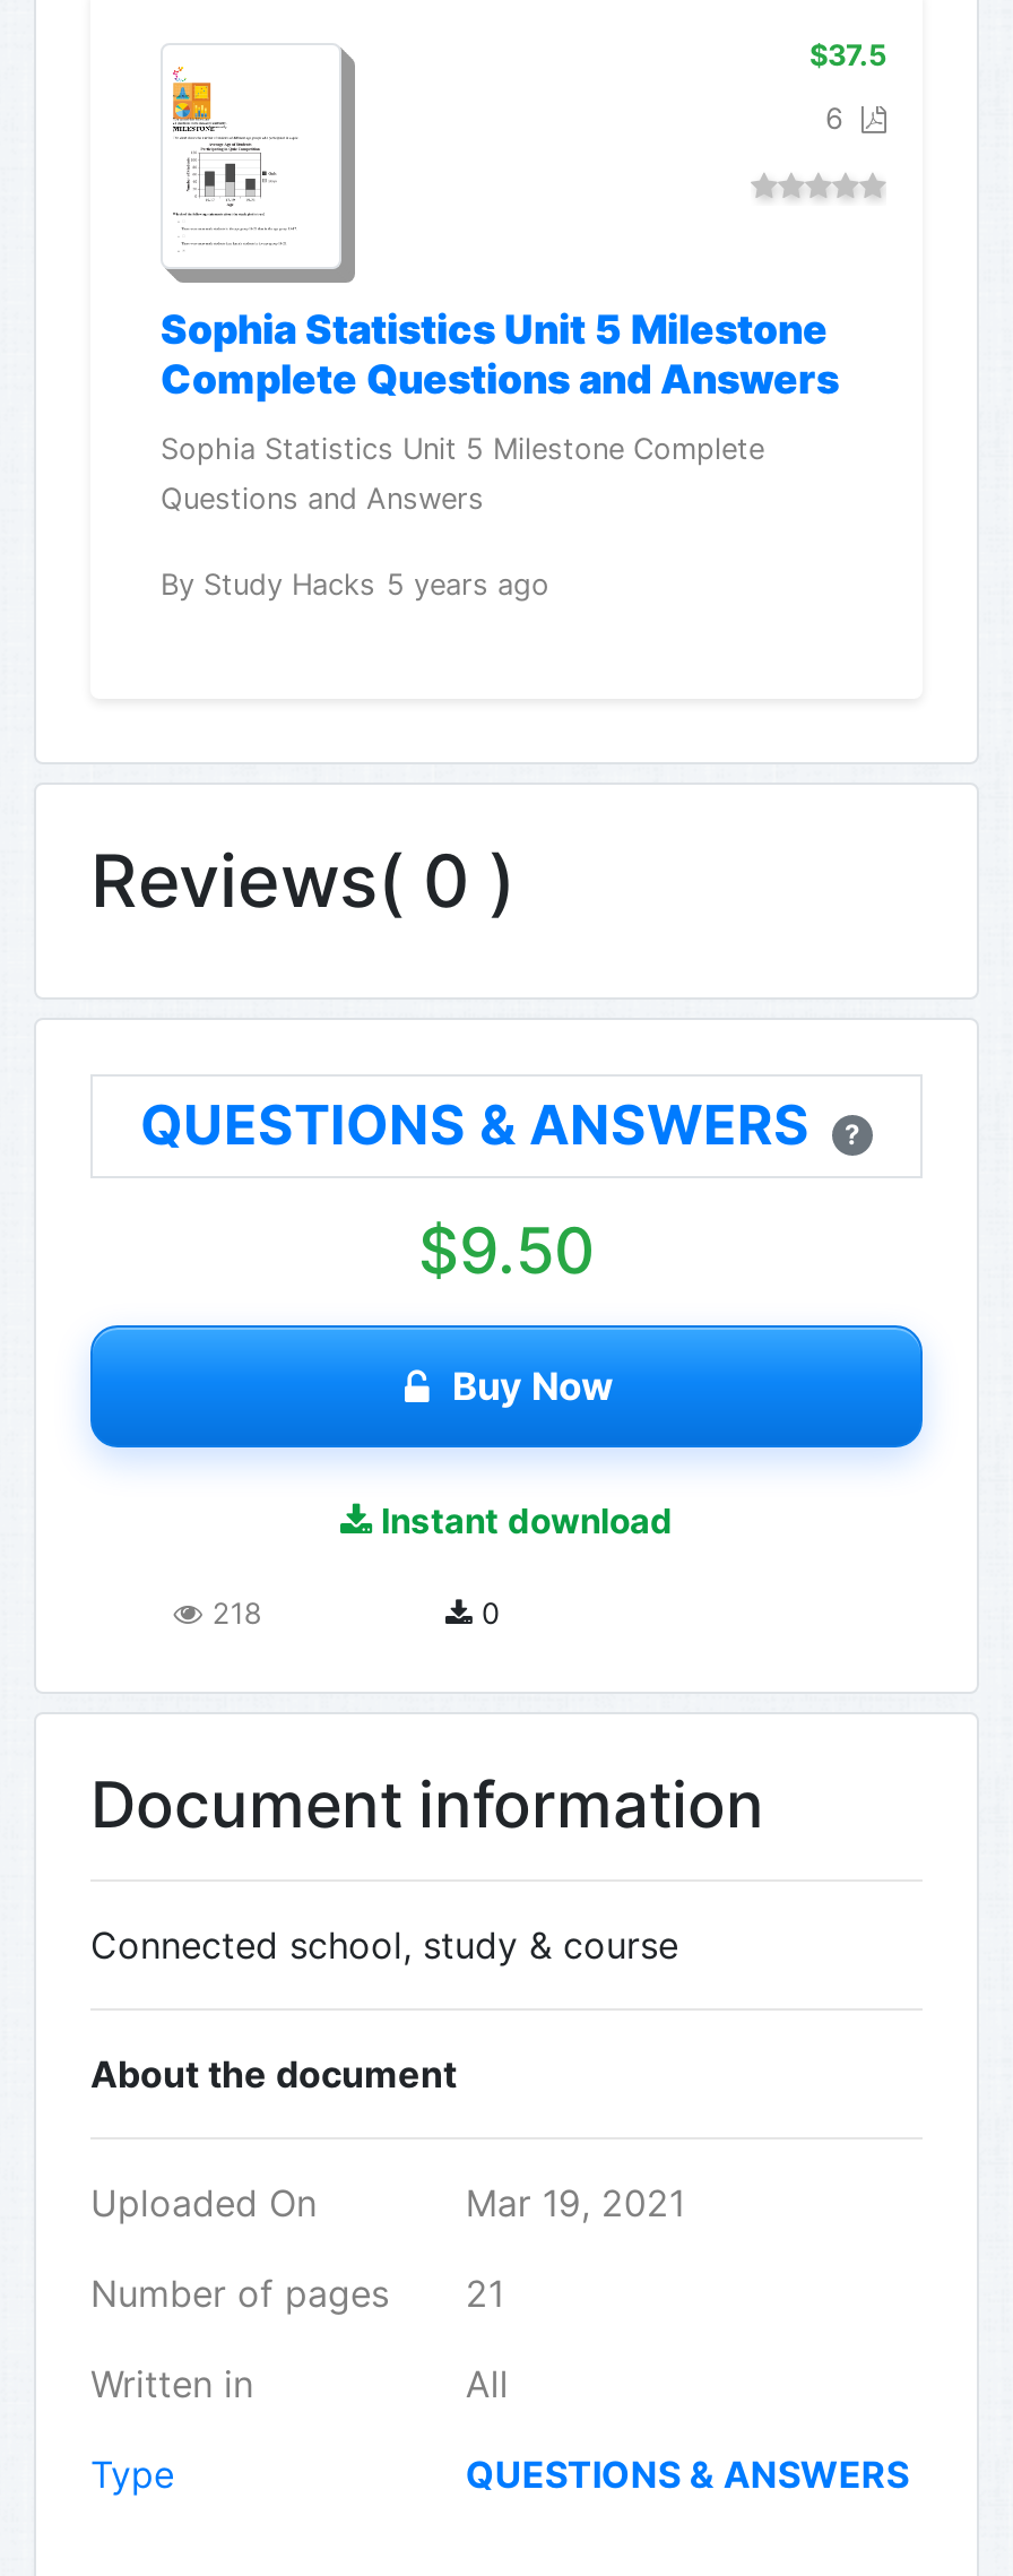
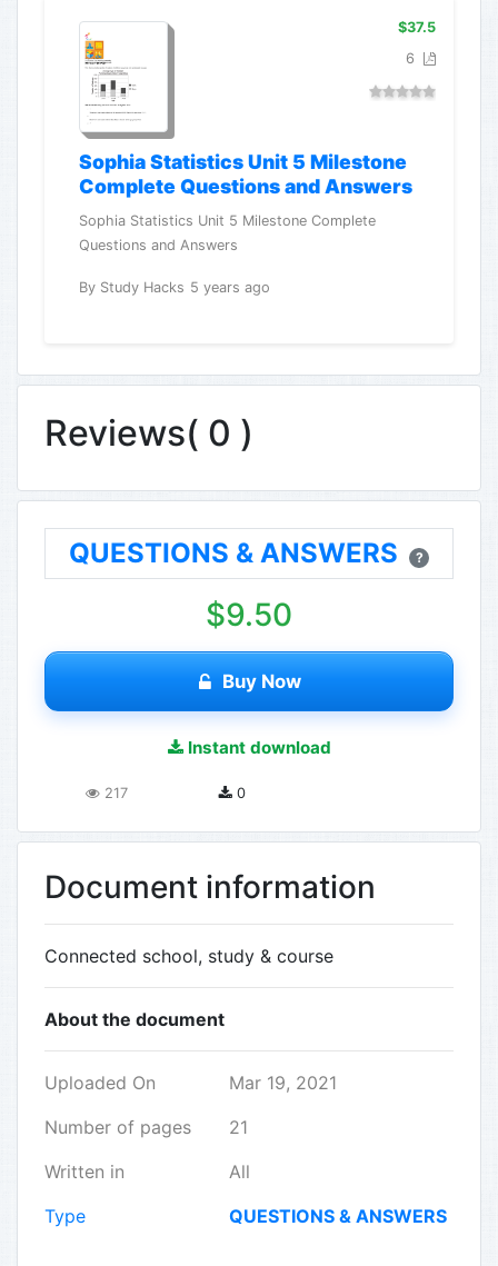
- 218
+ 217
